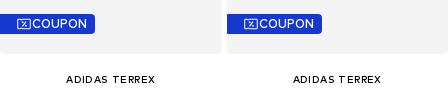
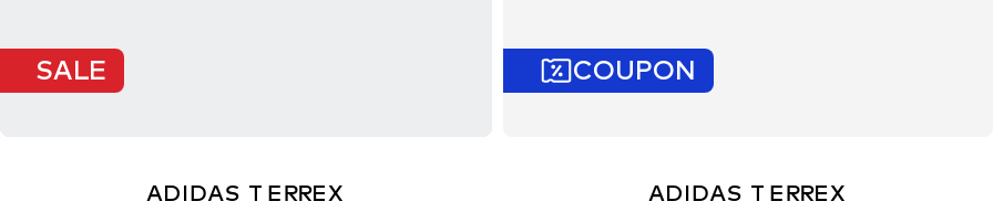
- COUPON
+ SALE
